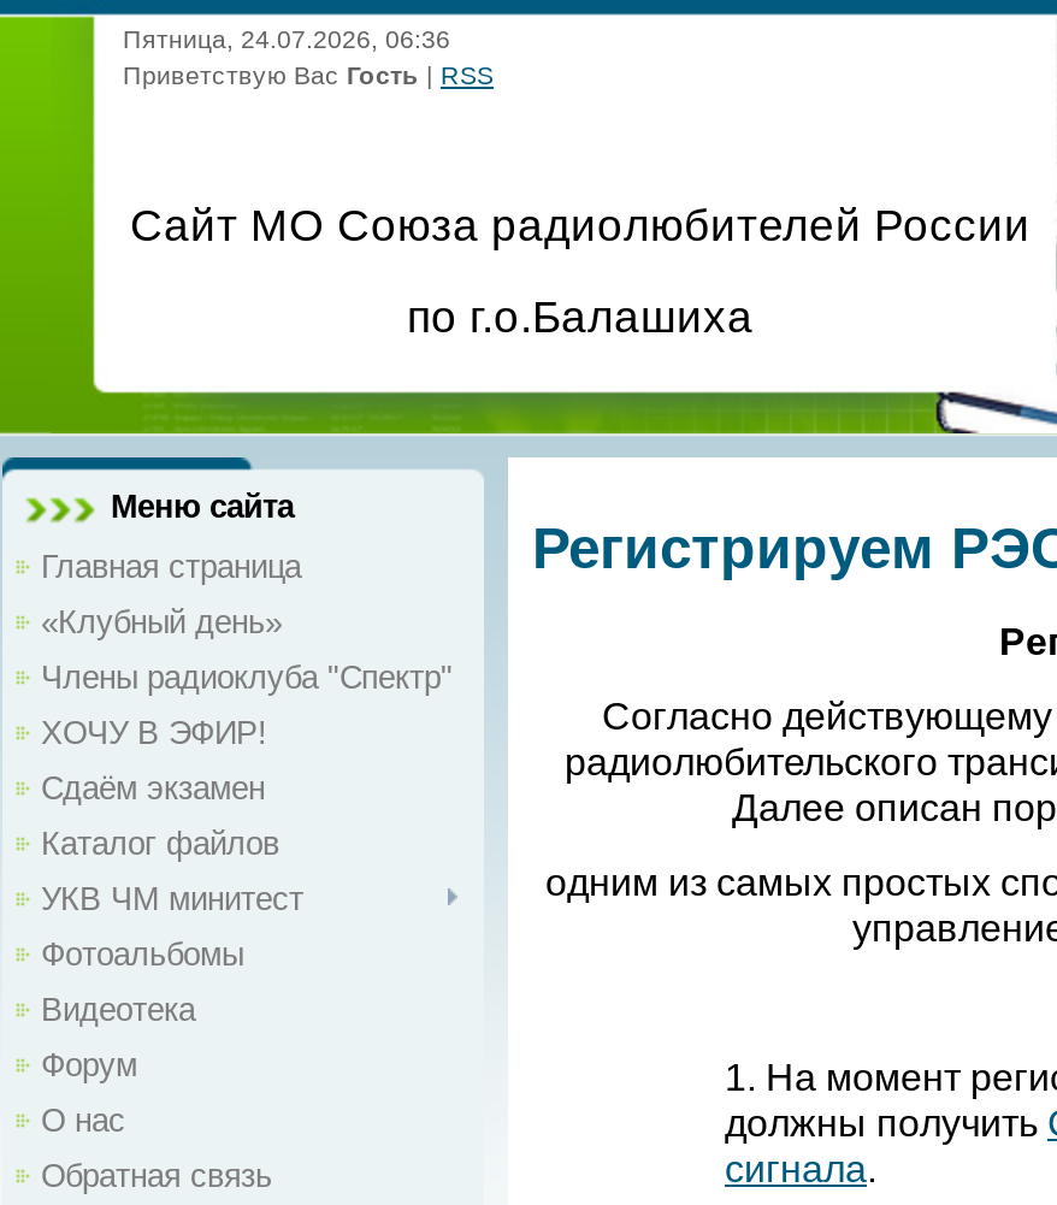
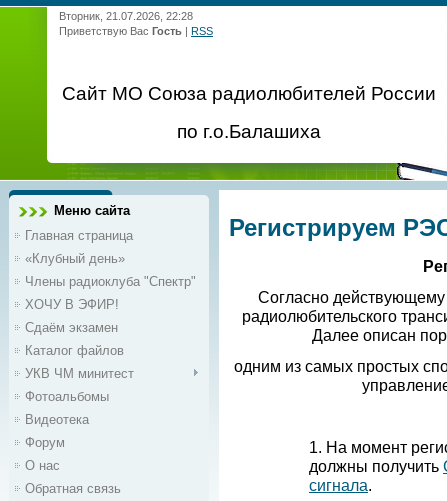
- Пятница, 24.07.2026, 06:36
+ Вторник, 21.07.2026, 22:28
